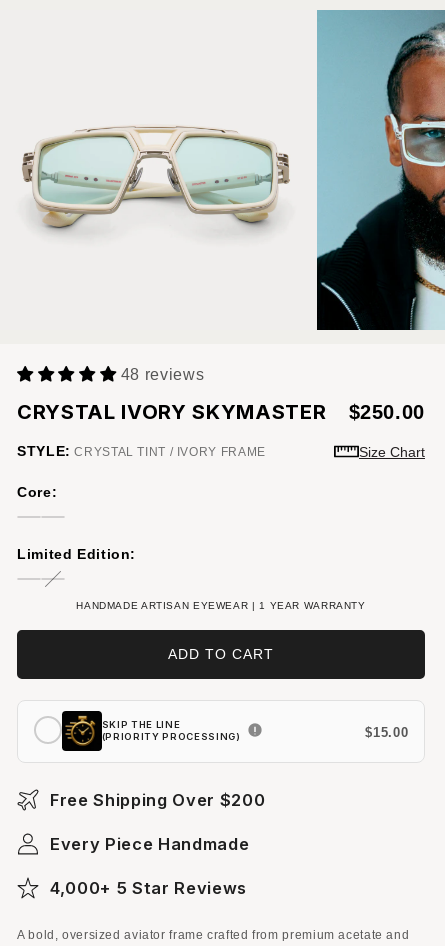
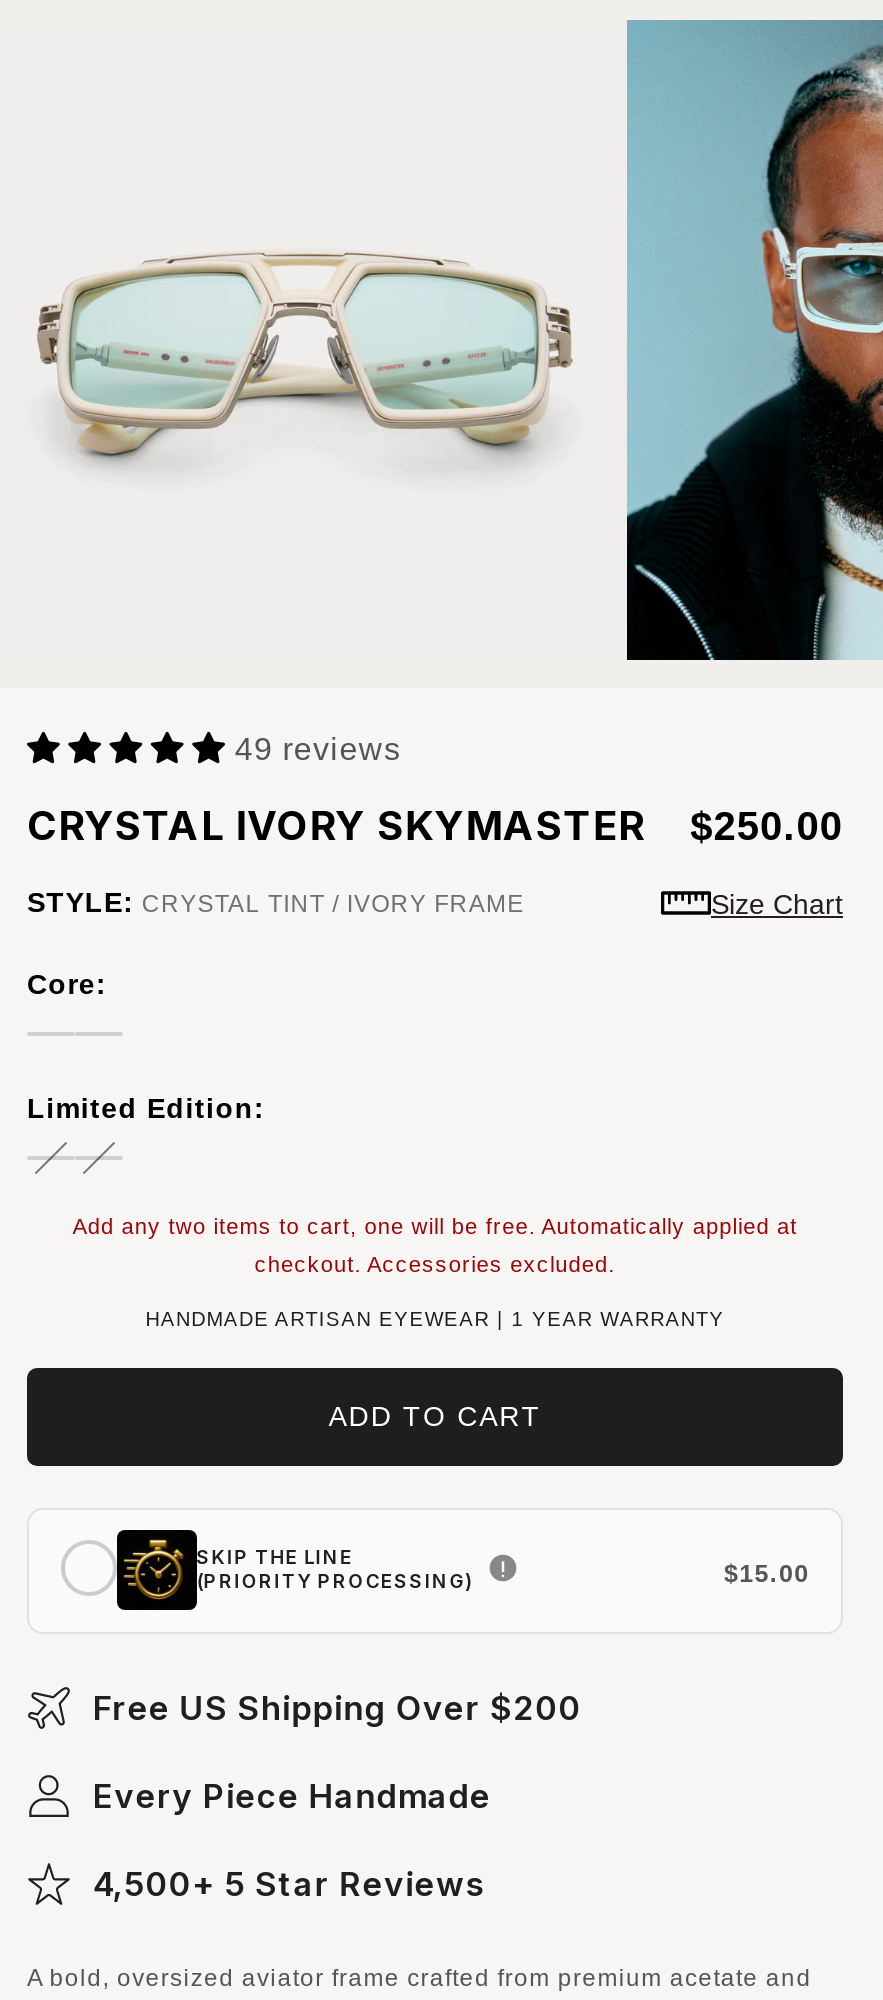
- 48 reviews
+ 49 reviews

+ Add any two items to cart, one will be free. Automatically applied at
+ checkout. Accessories excluded.

- Free Shipping Over $200
+ Free US Shipping Over $200

- 4,000+ 5 Star Reviews
+ 4,500+ 5 Star Reviews
